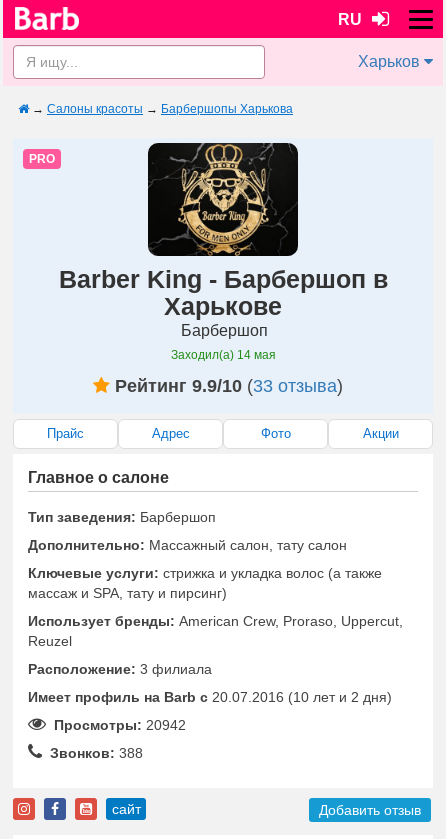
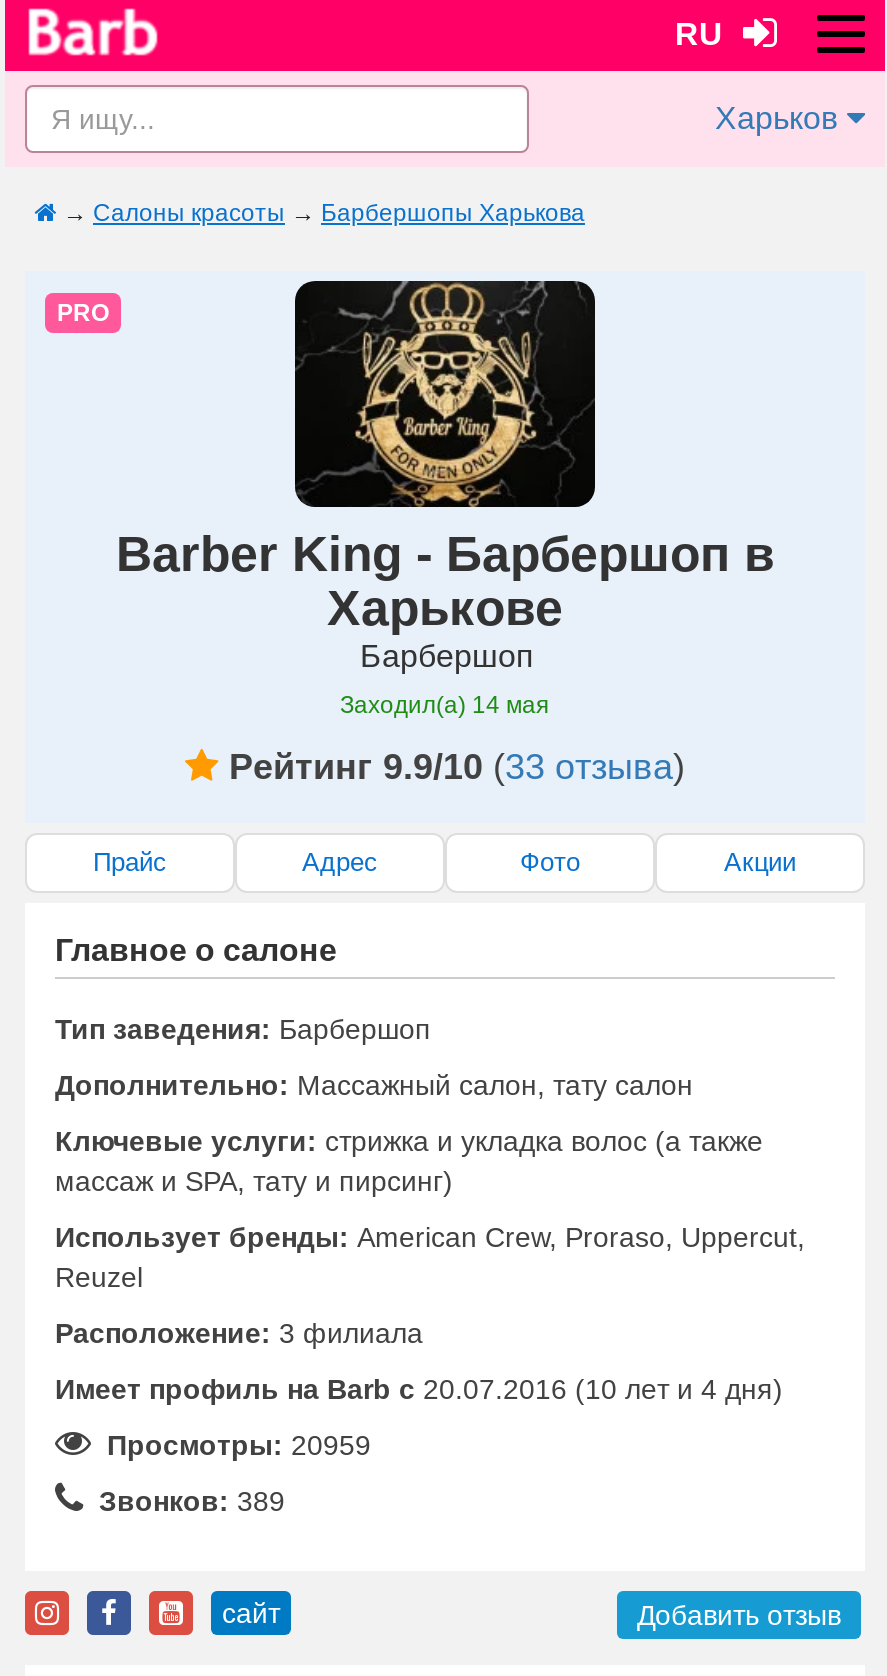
- Имеет профиль на Barb c 20.07.2016 (10 лет и 2 дня)
+ Имеет профиль на Barb c 20.07.2016 (10 лет и 4 дня)

- Просмотры: 20942
+ Просмотры: 20959

- Звонков: 388
+ Звонков: 389
